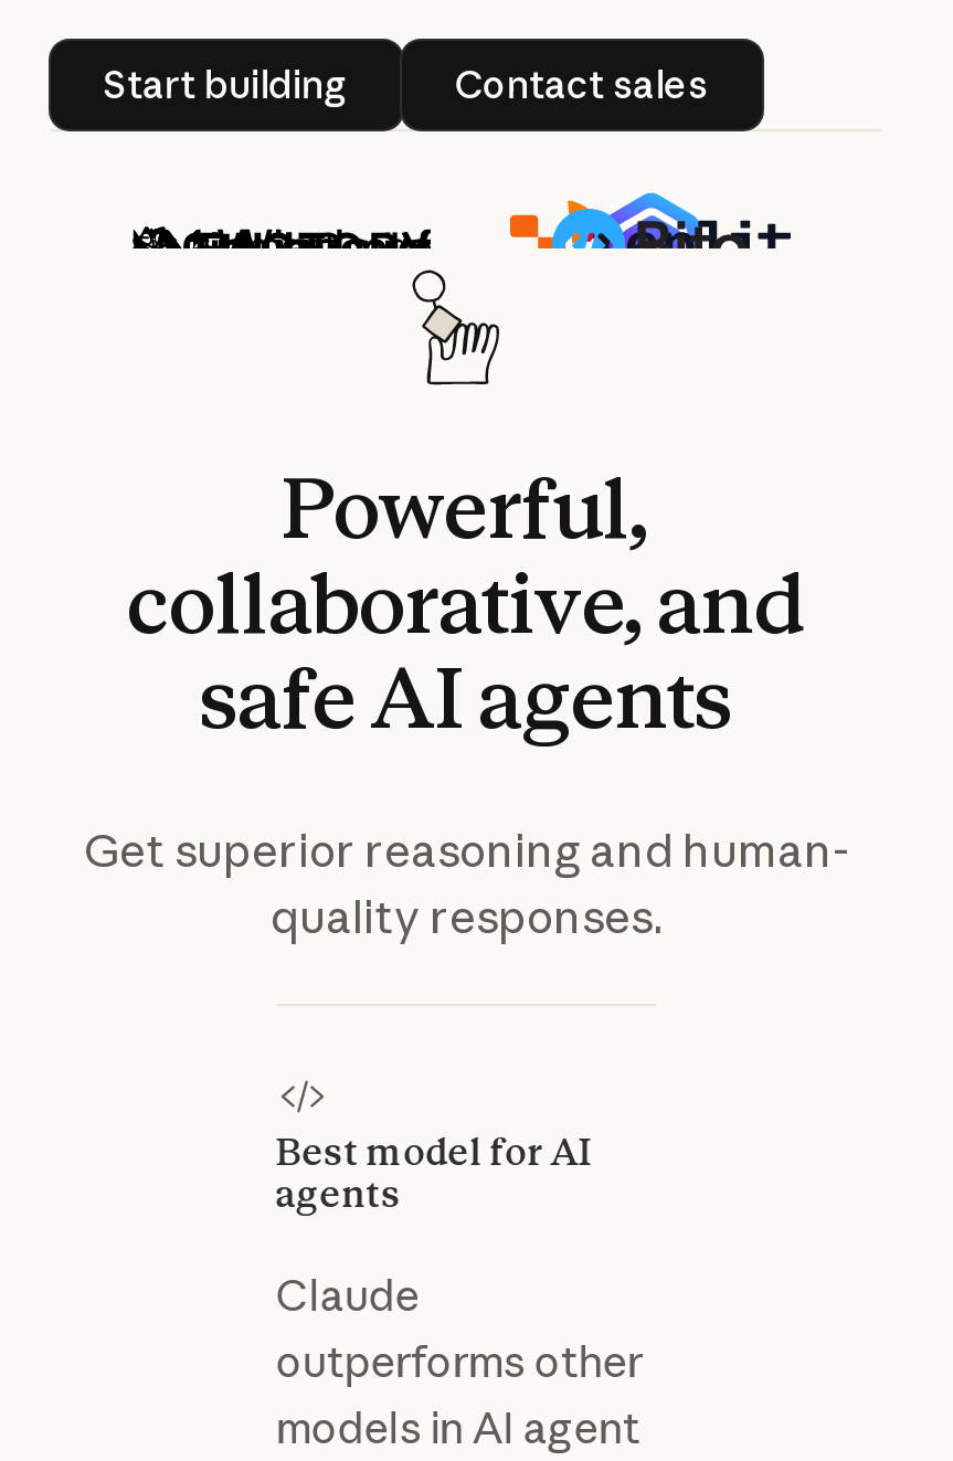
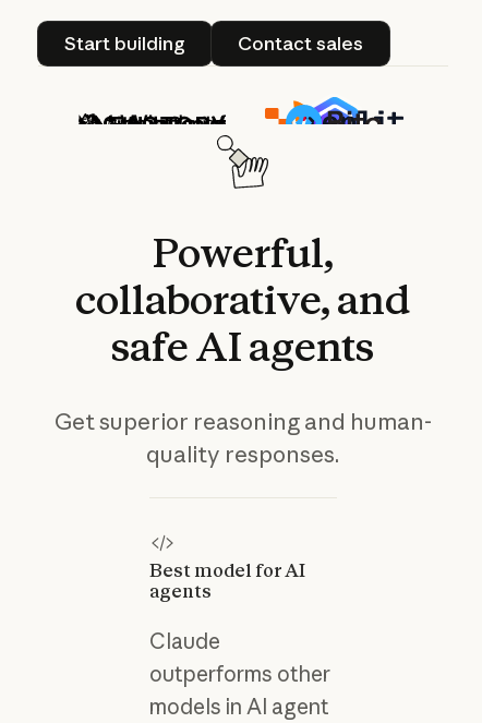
- [image]
+ [image]
